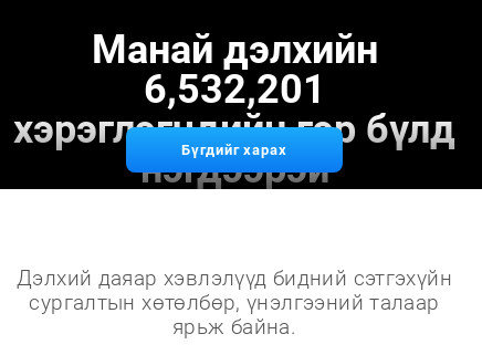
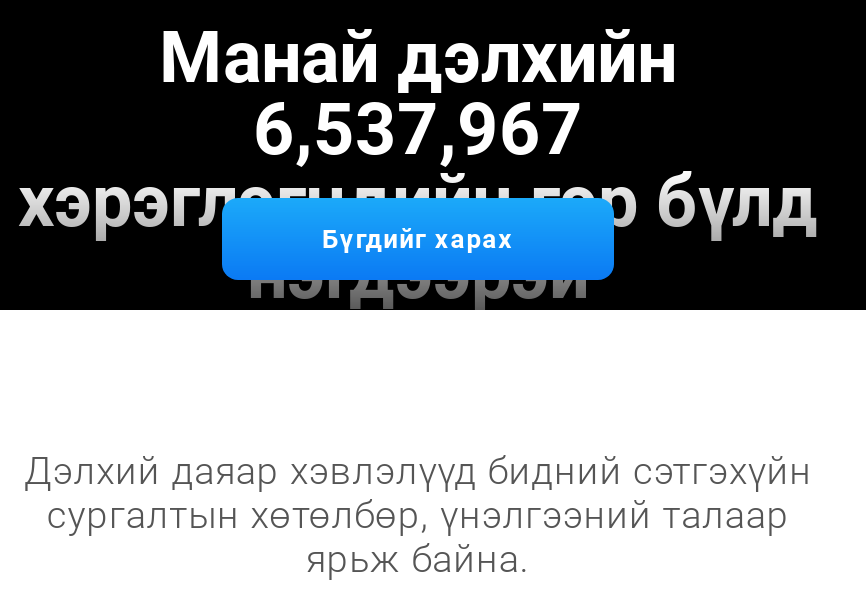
- 6,532,201
+ 6,537,967
